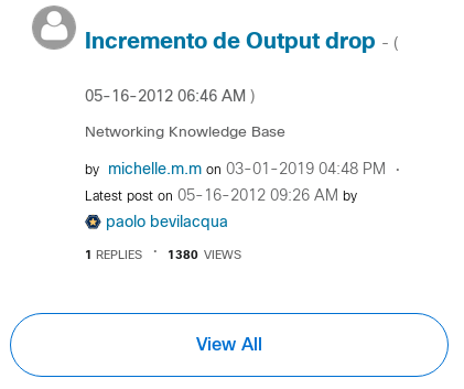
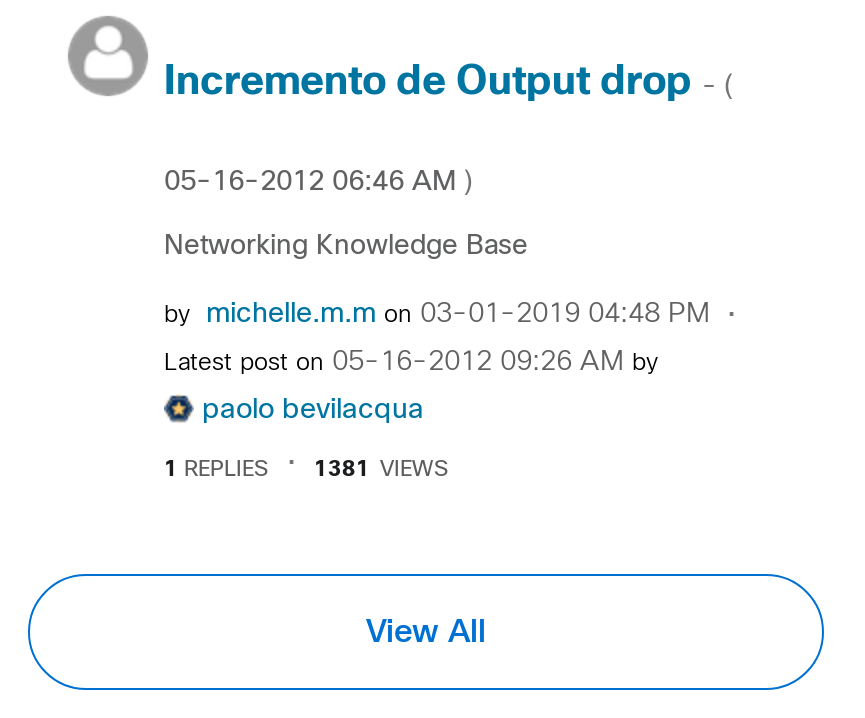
- 1380 VIEWS
+ 1381 VIEWS
